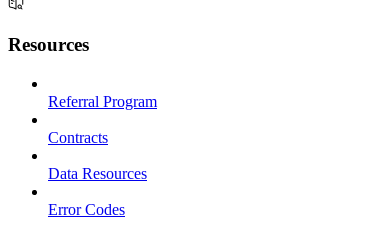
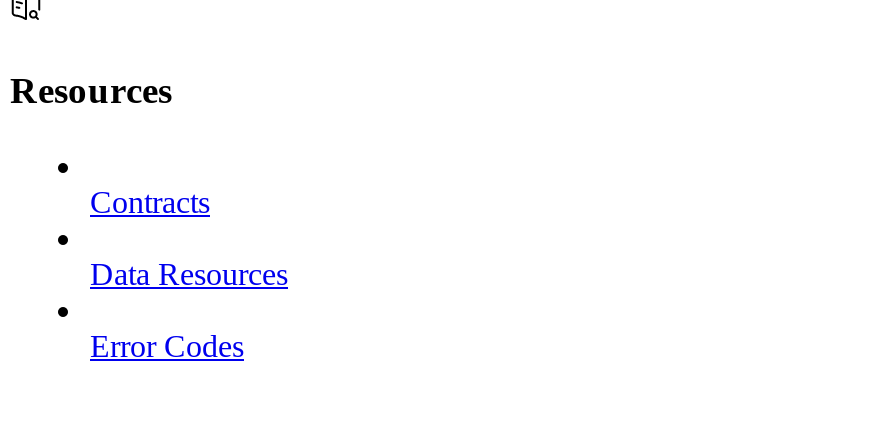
- Referral Program
